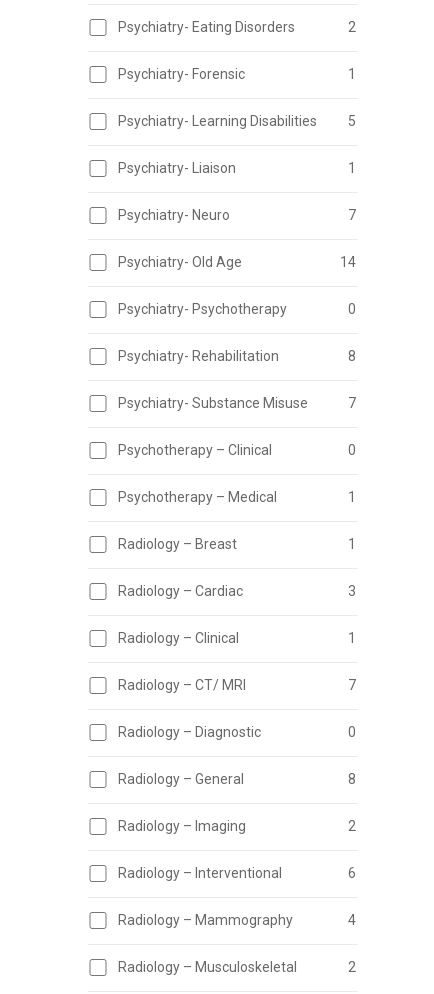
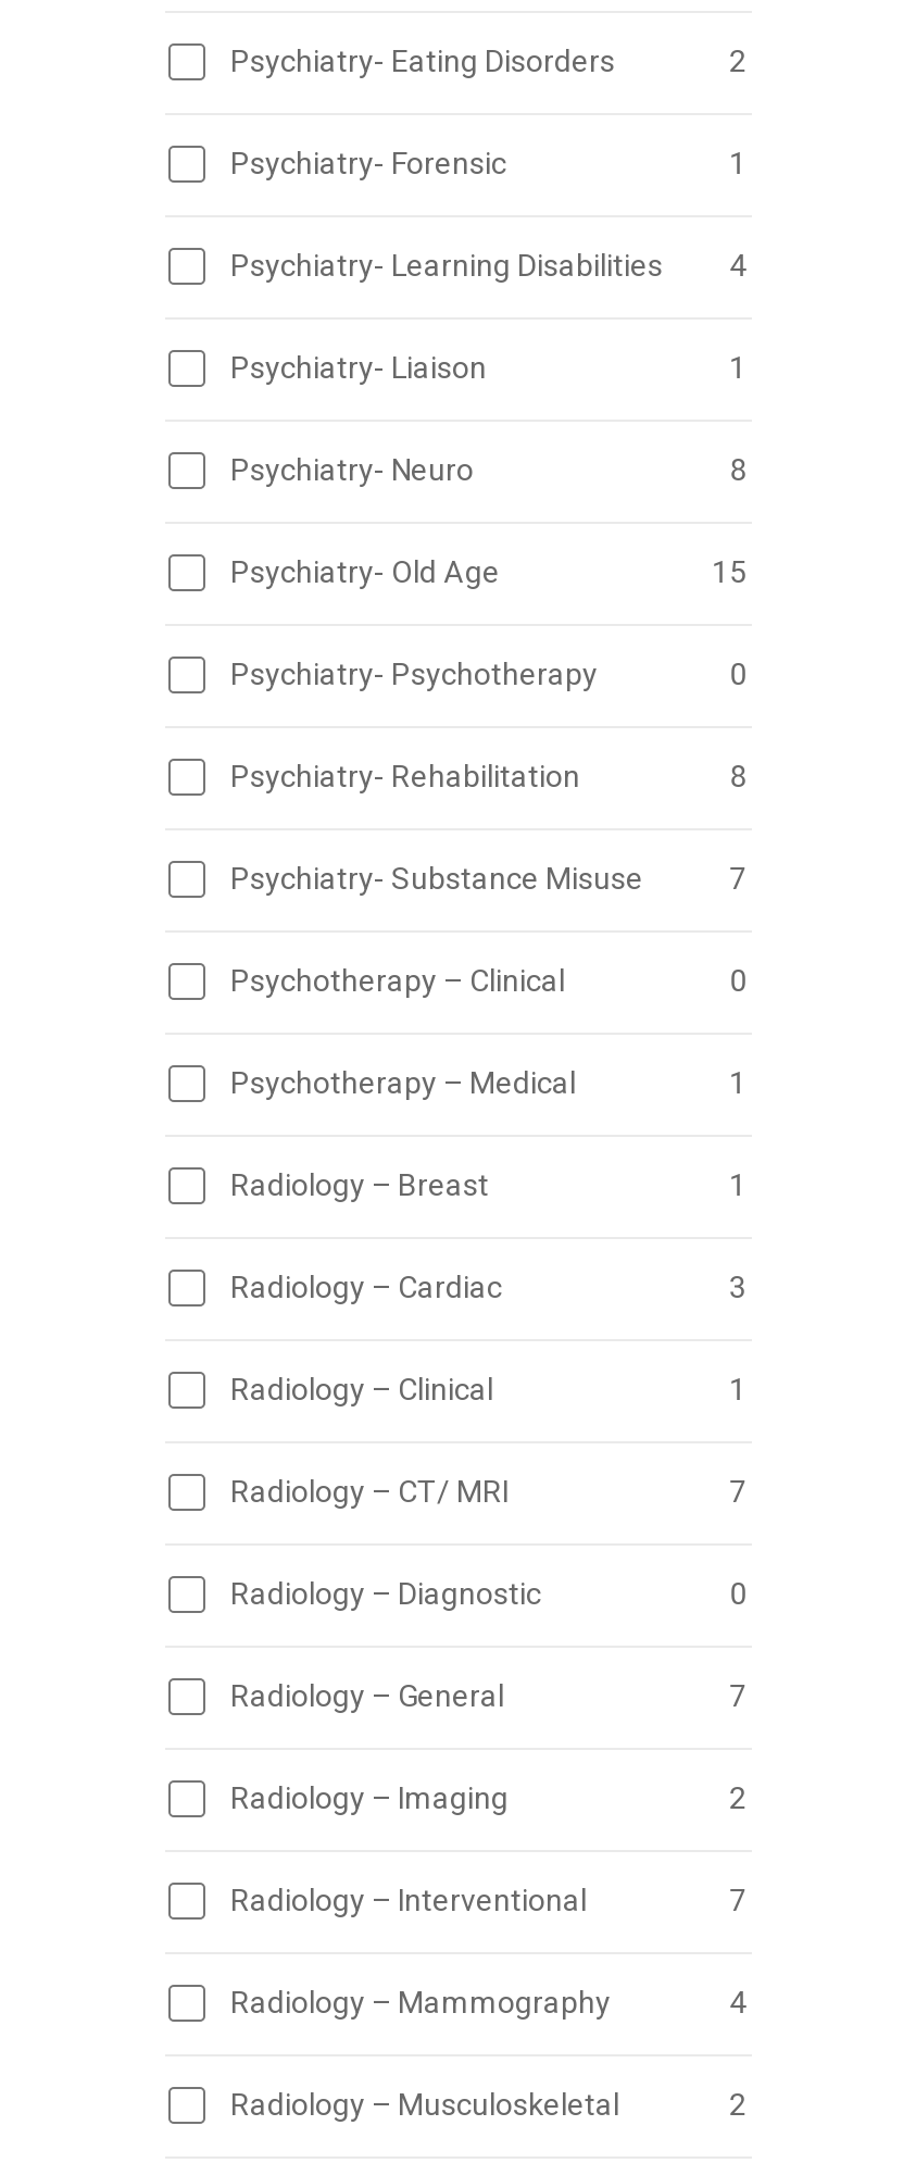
- Psychiatry- Learning Disabilities 5
+ Psychiatry- Learning Disabilities 4

- 7
+ 8

- 14
+ 15

- 8
+ 7

- 6
+ 7
